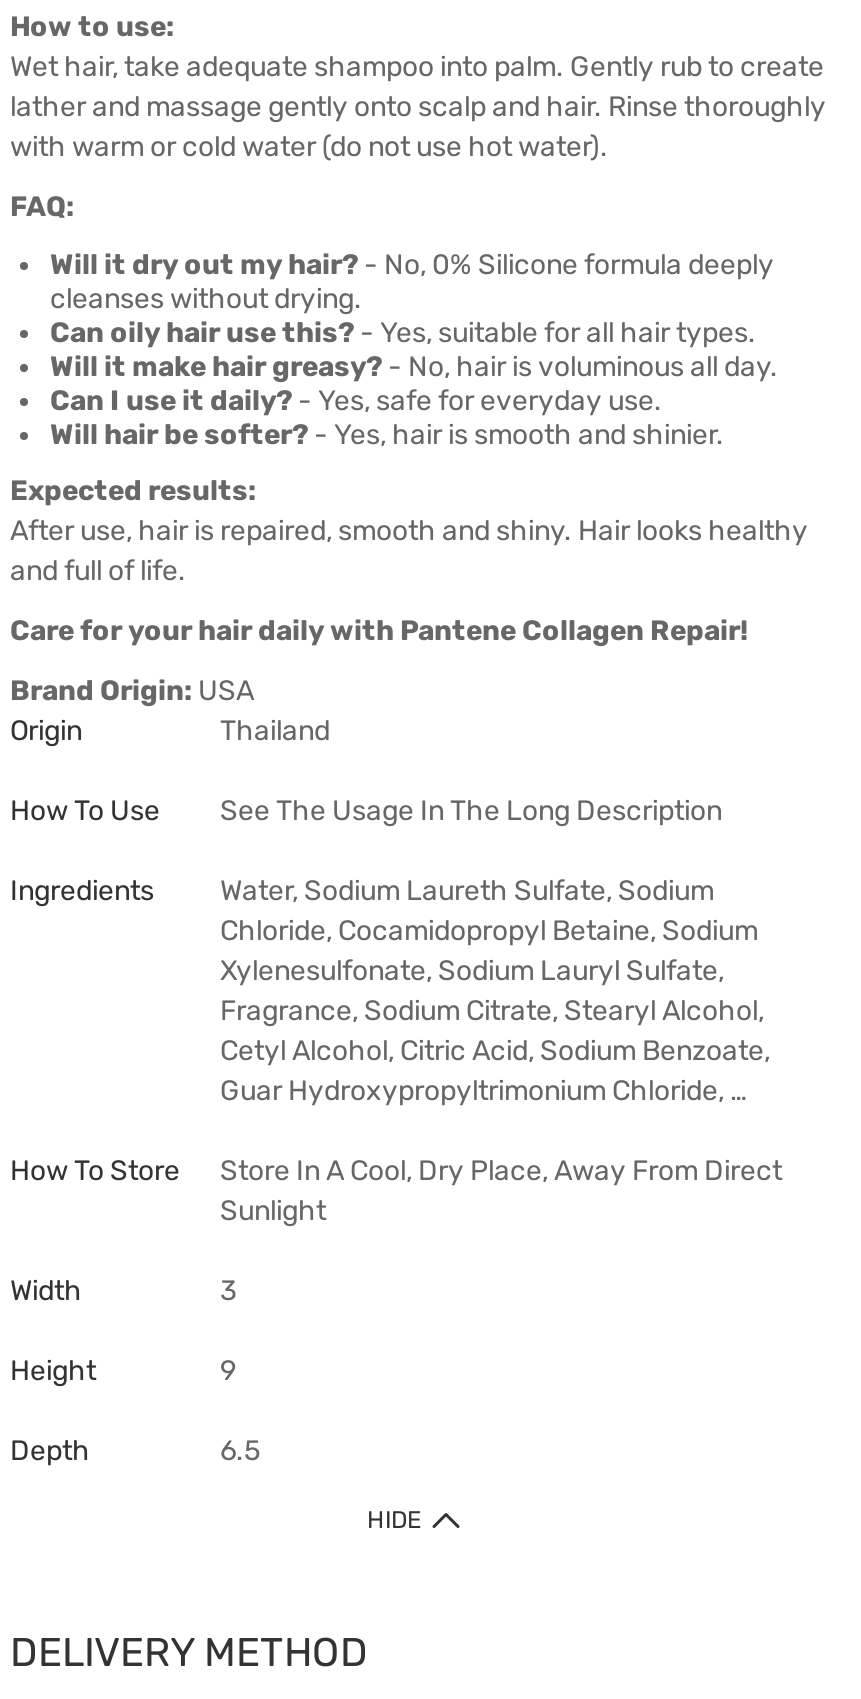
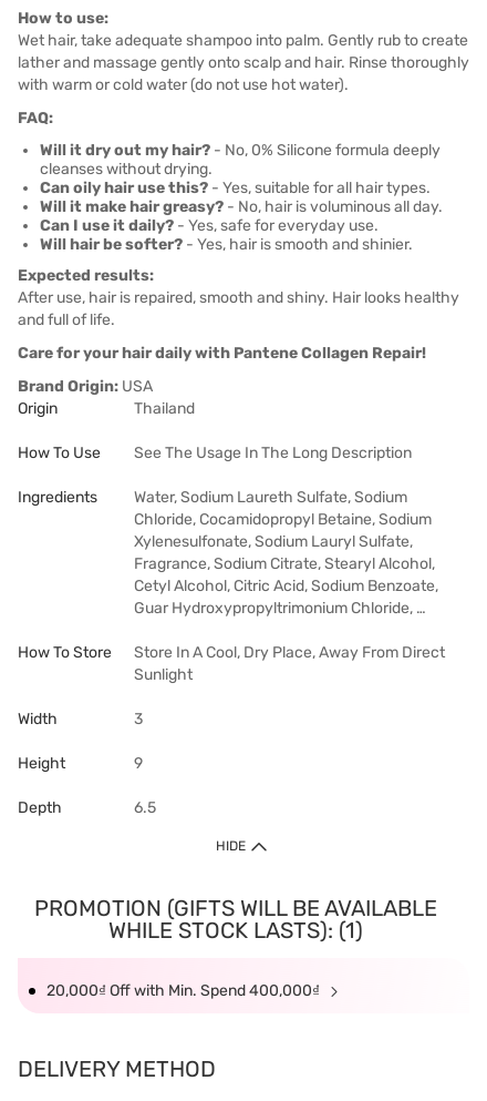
+ PROMOTION (GIFTS WILL BE AVAILABLE
+ WHILE STOCK LASTS): (1)
+ 20,000₫ Off with Min. Spend 400,000₫
